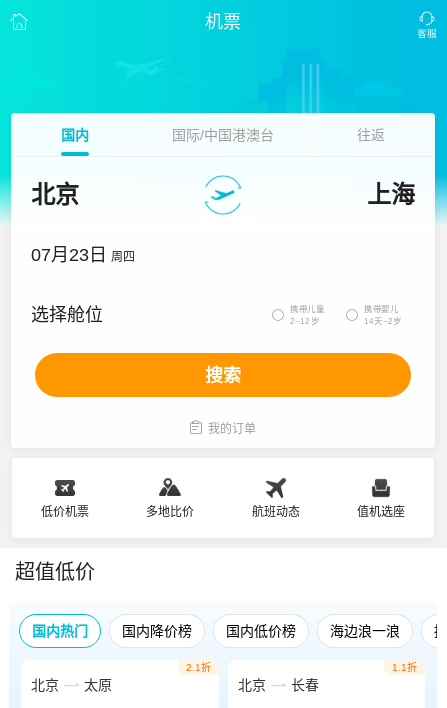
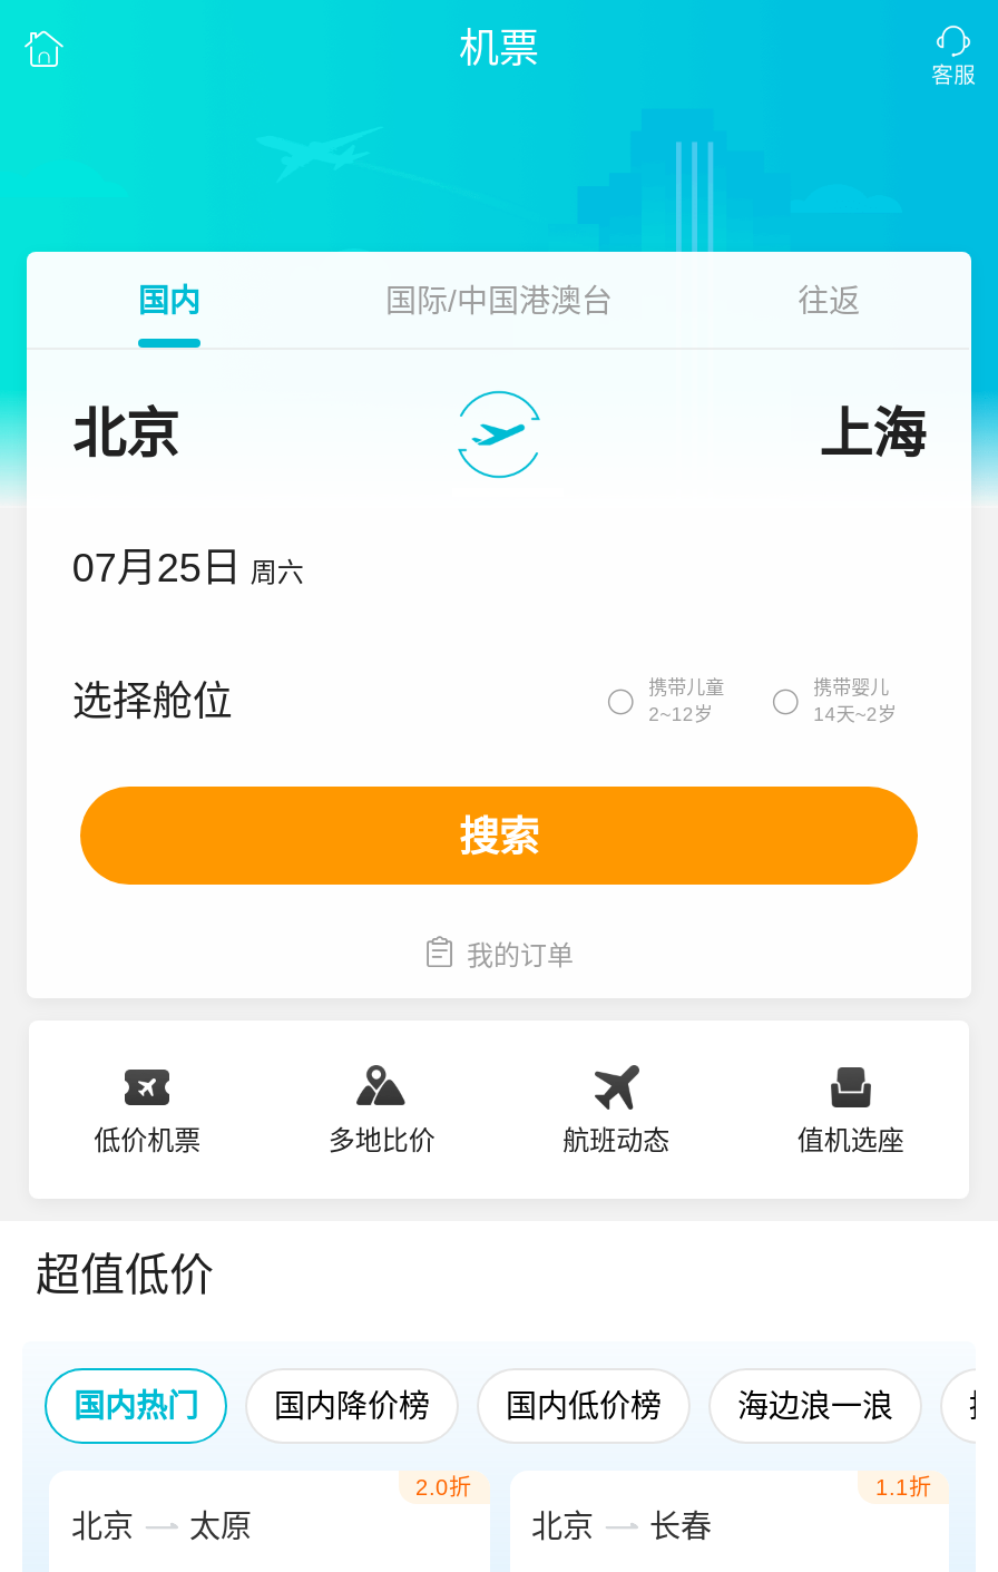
- 07月23日 周四
+ 07月25日 周六

- 2.1折
+ 2.0折
